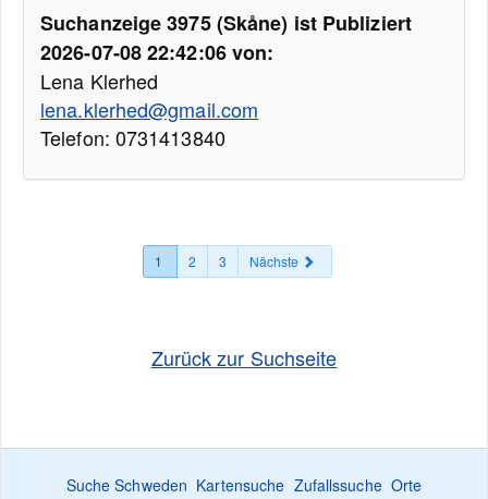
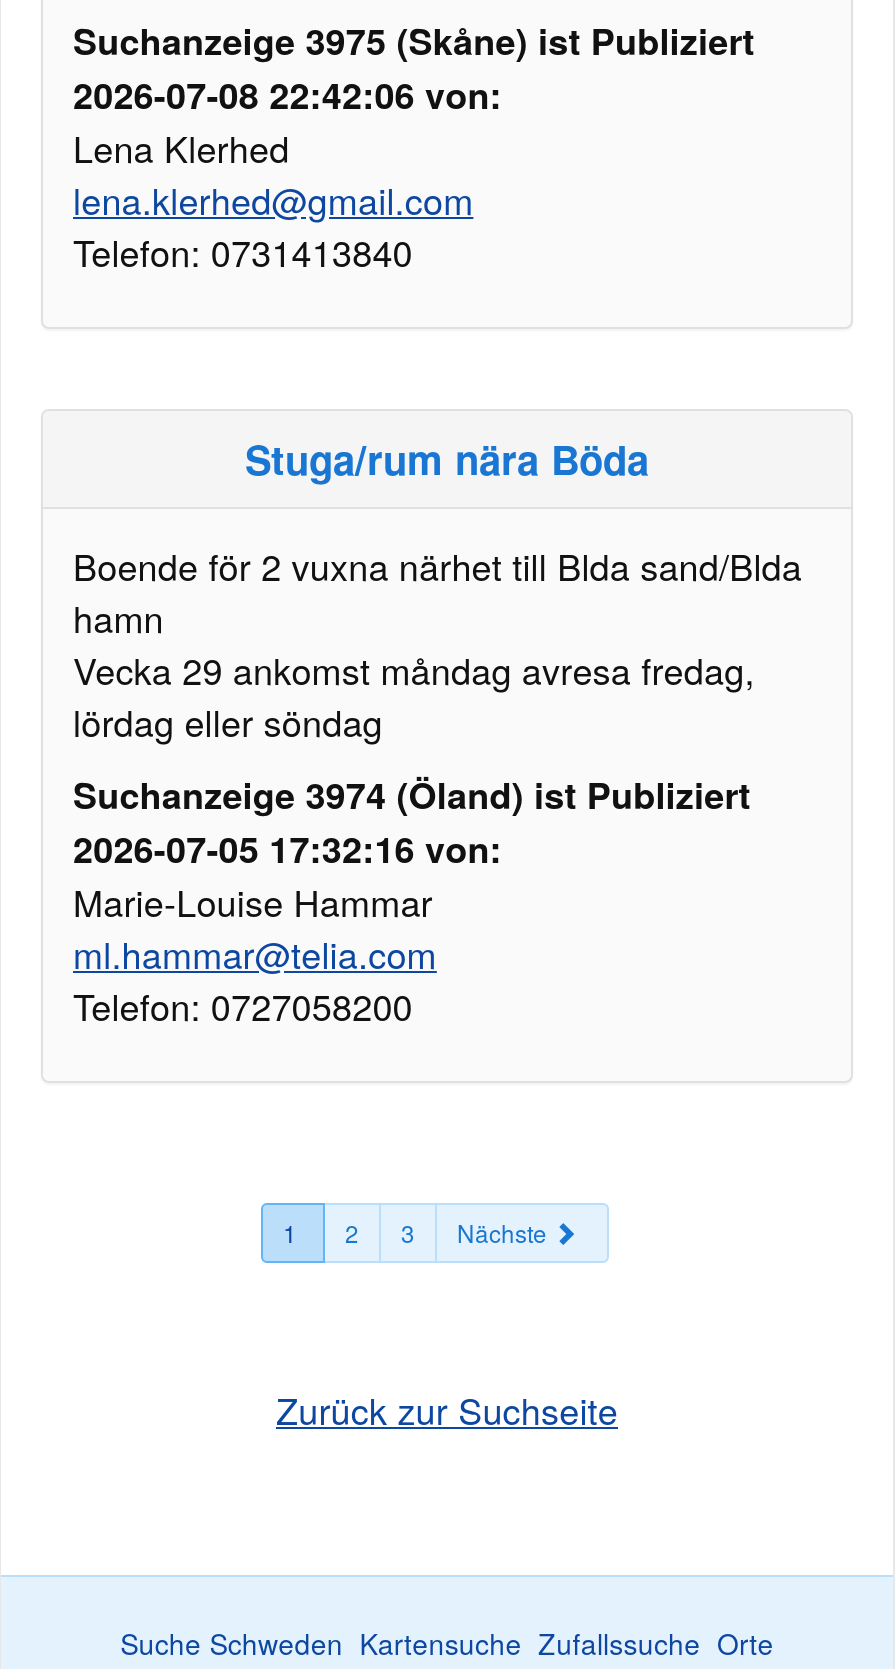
+ Stuga/rum nära Böda
+ Boende för 2 vuxna närhet till Blda sand/Blda
+ hamn
+ Vecka 29 ankomst måndag avresa fredag,
+ lördag eller söndag
+ Suchanzeige 3974 (Öland) ist Publiziert
+ 2026-07-05 17:32:16 von:
+ Marie-Louise Hammar
+ ml.hammar@telia.com
+ Telefon: 0727058200
